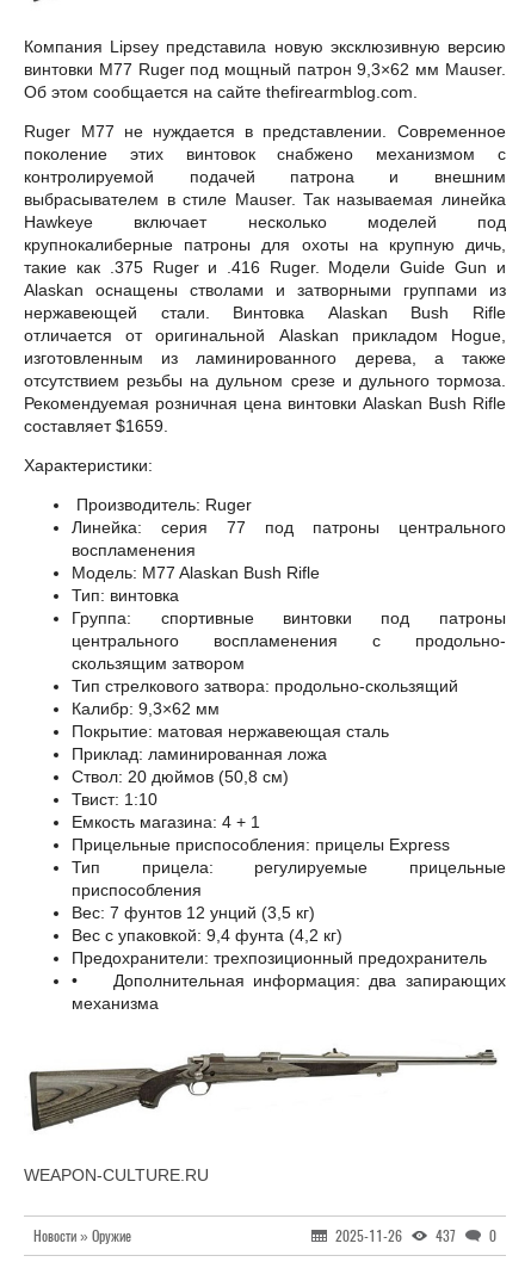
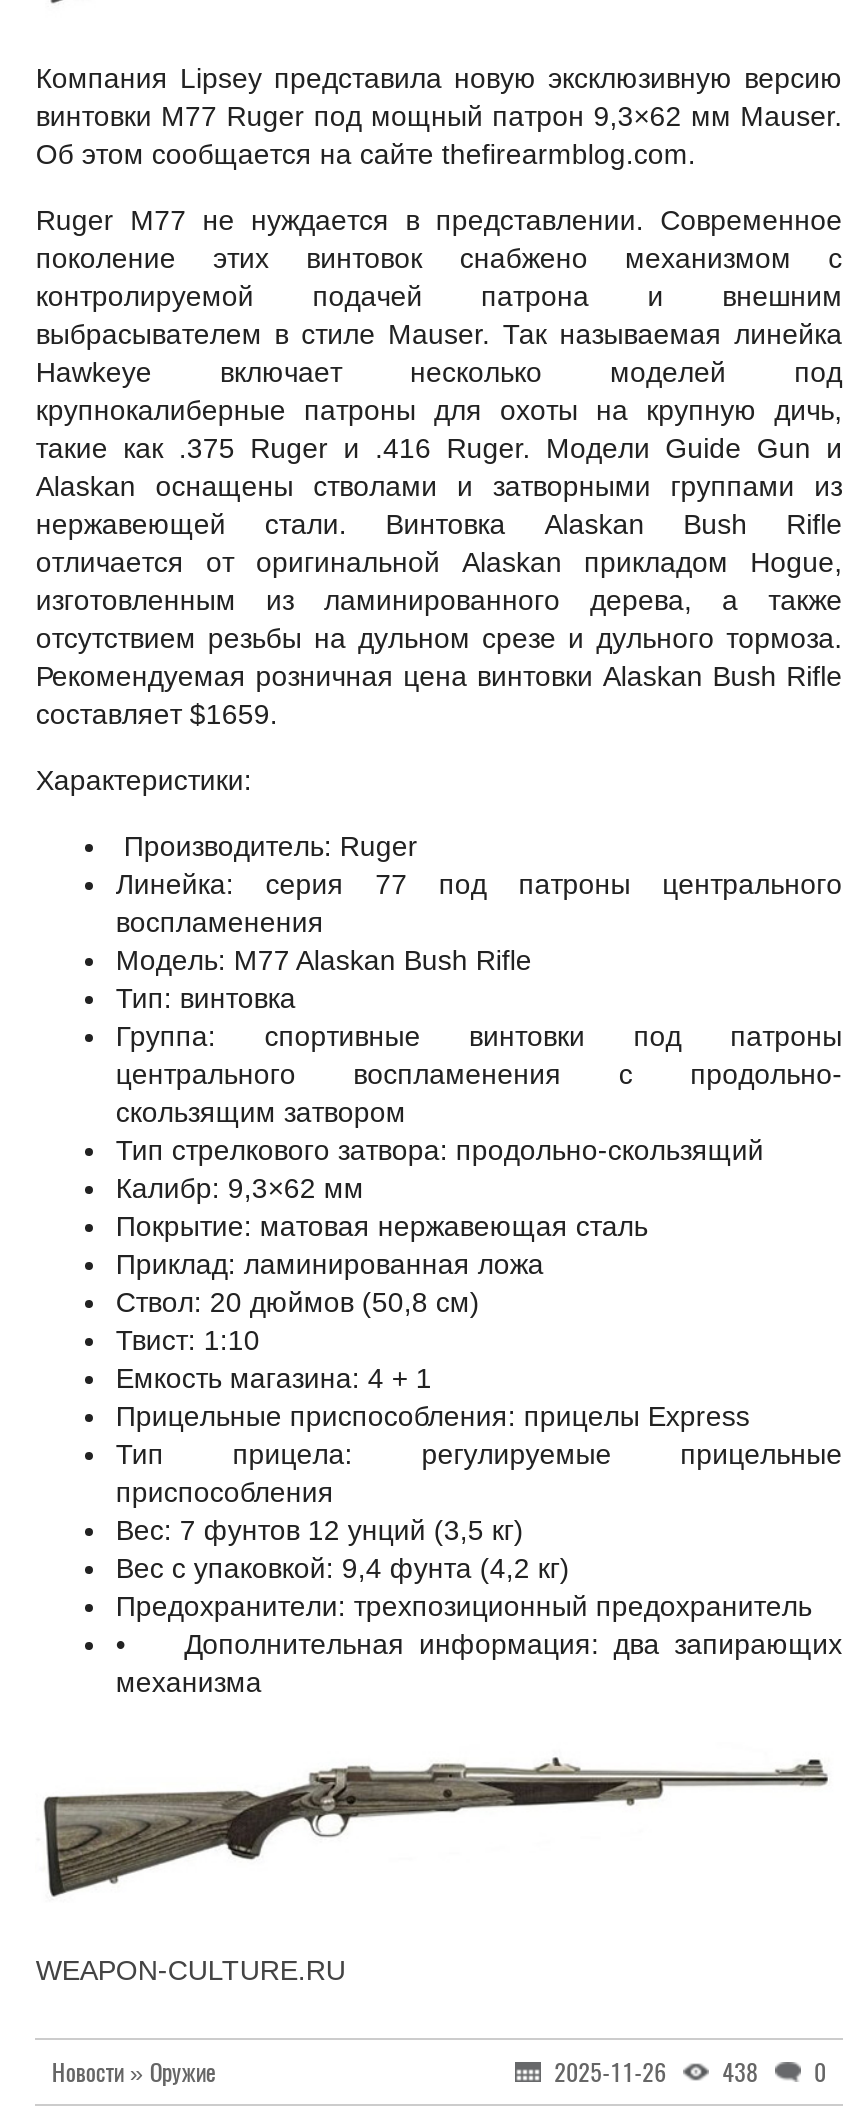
- 2025-11-26 437 0
+ 2025-11-26 438 0
